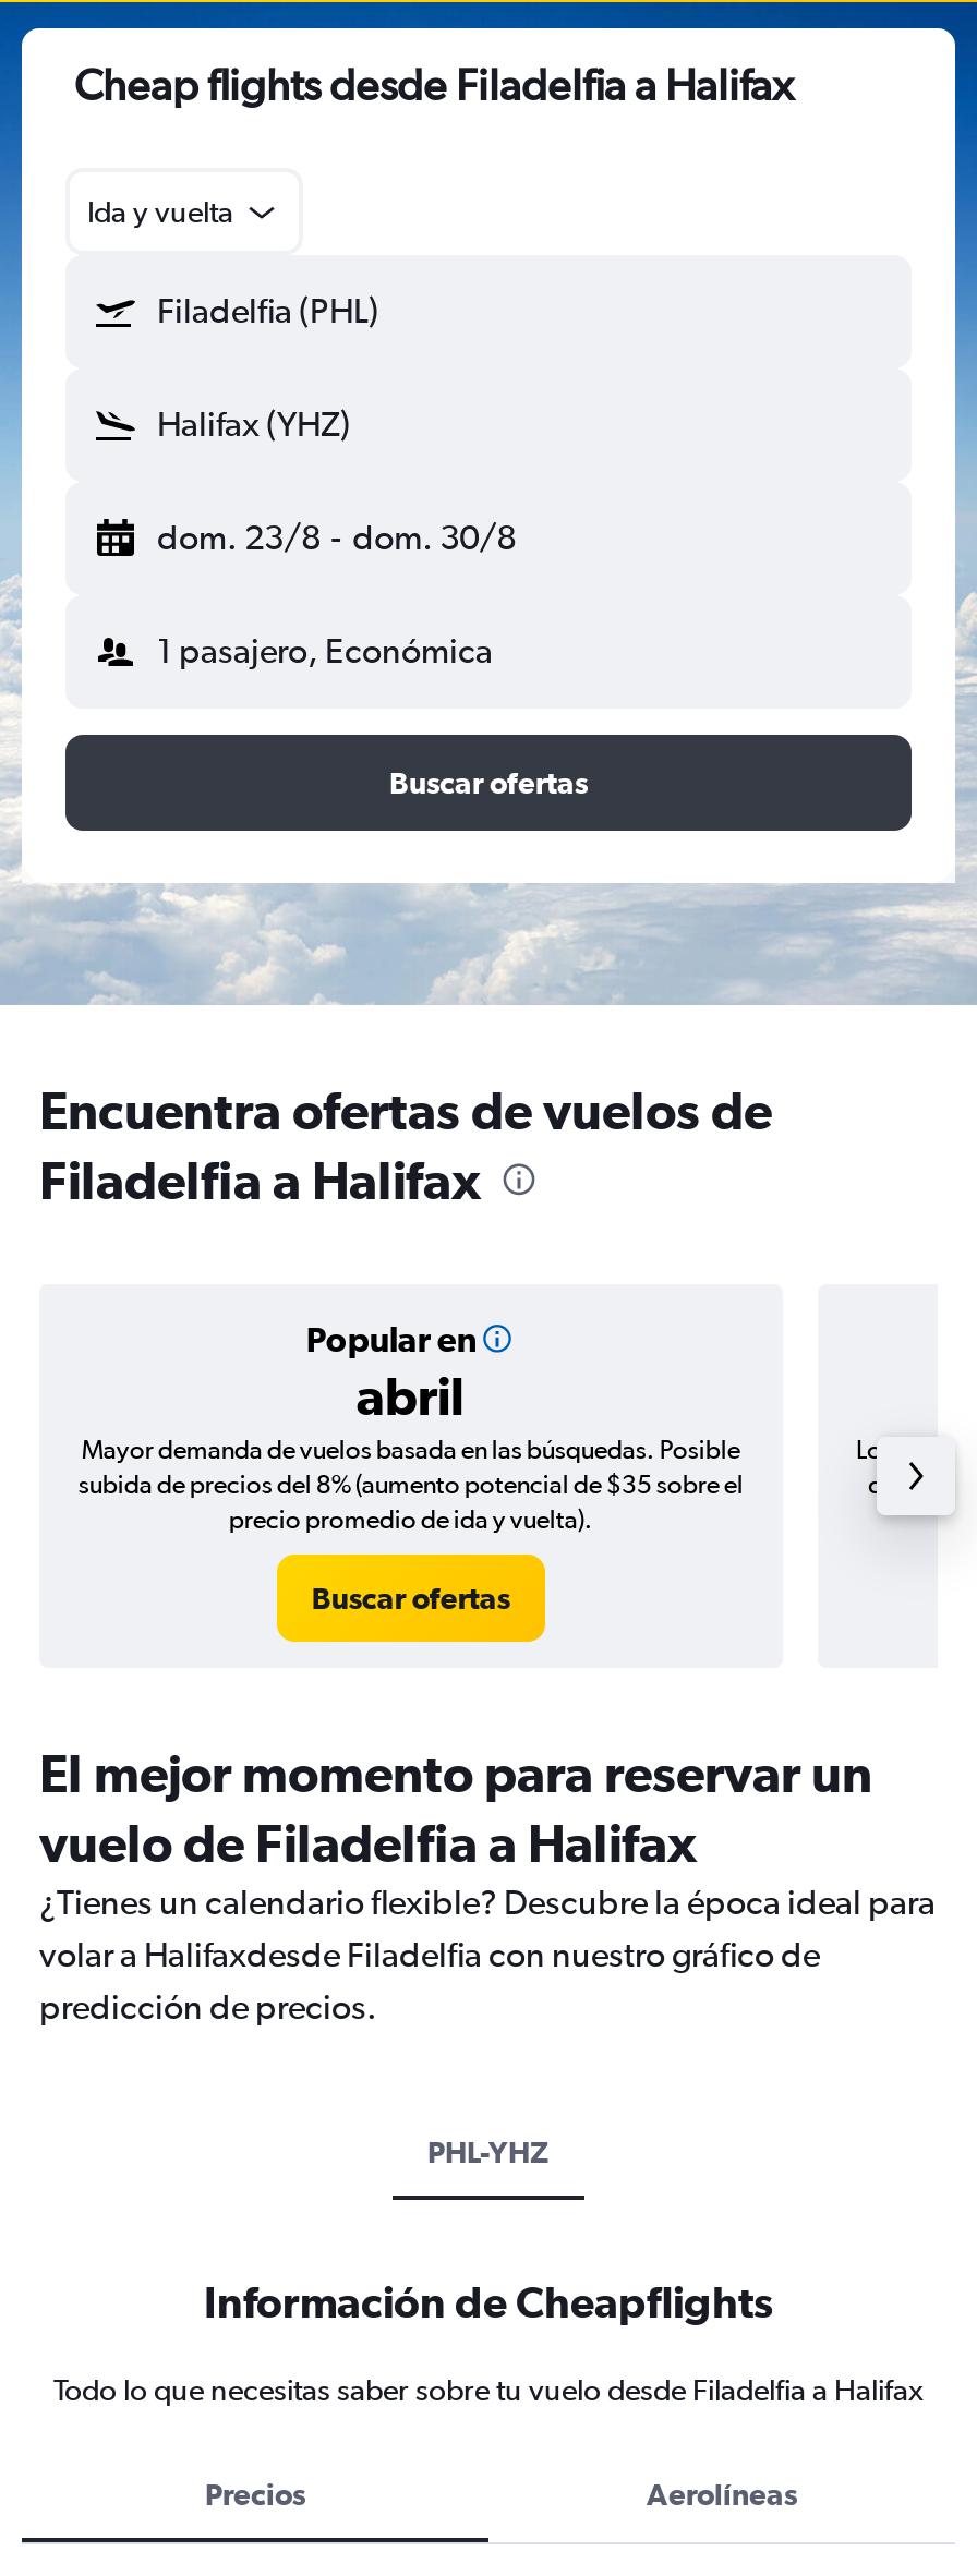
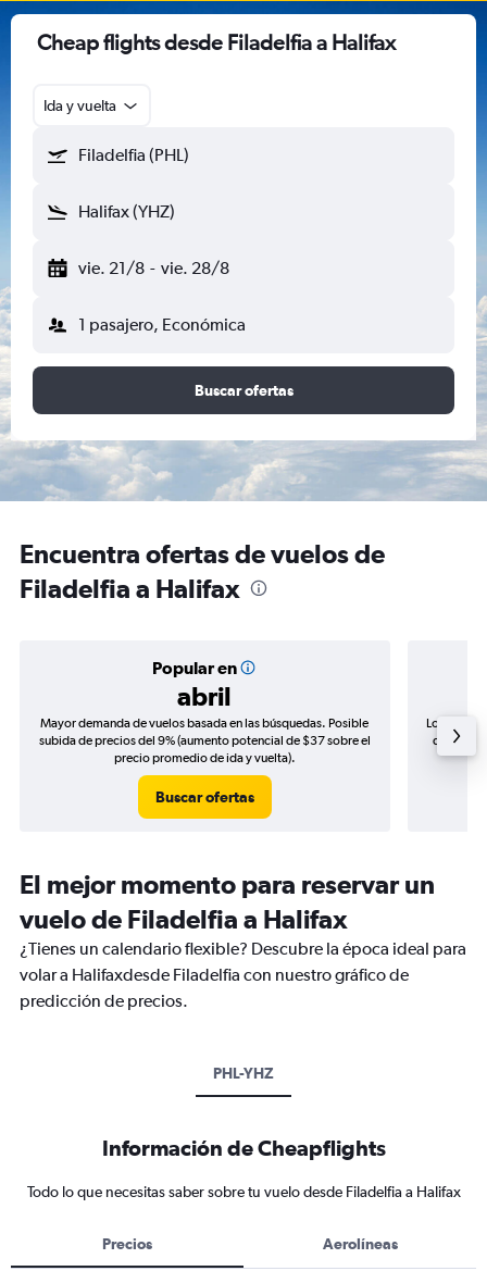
- dom. 23/8 - dom. 30/8
+ vie. 21/8 - vie. 28/8

- subida de precios del 8% (aumento potencial de $35 sobre el
+ subida de precios del 9% (aumento potencial de $37 sobre el
